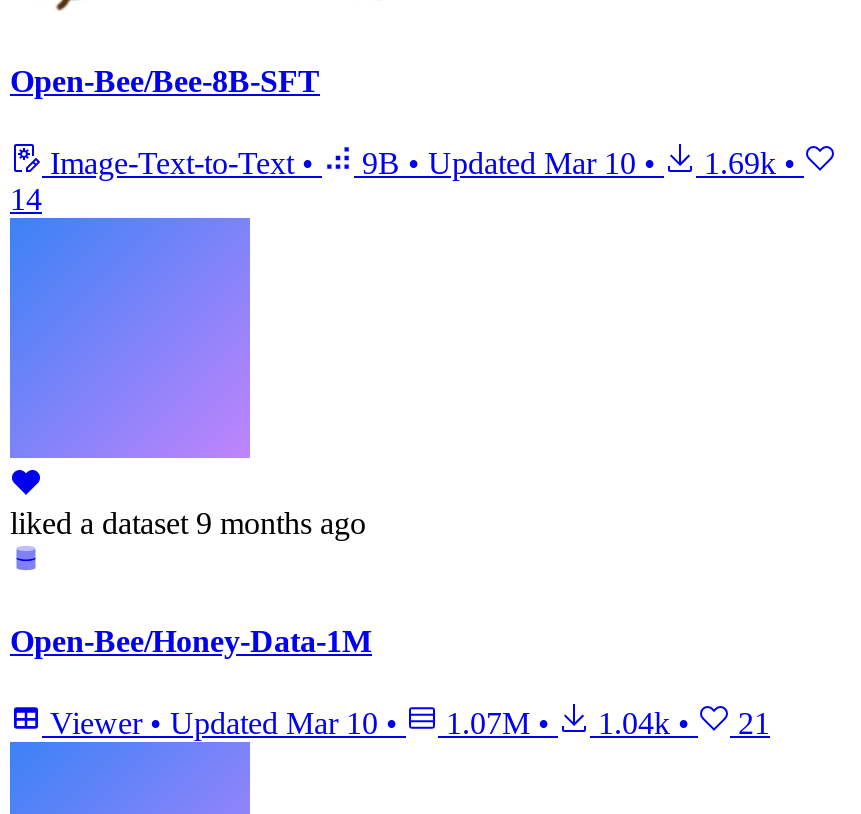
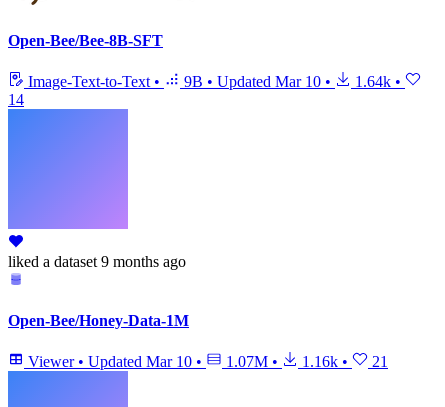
- Image-Text-to-Text • 9B • Updated Mar 10 • 1.69k •
+ Image-Text-to-Text • 9B • Updated Mar 10 • 1.64k •

- Viewer • Updated Mar 10 • 1.07M • 1.04k • 21
+ Viewer • Updated Mar 10 • 1.07M • 1.16k • 21
